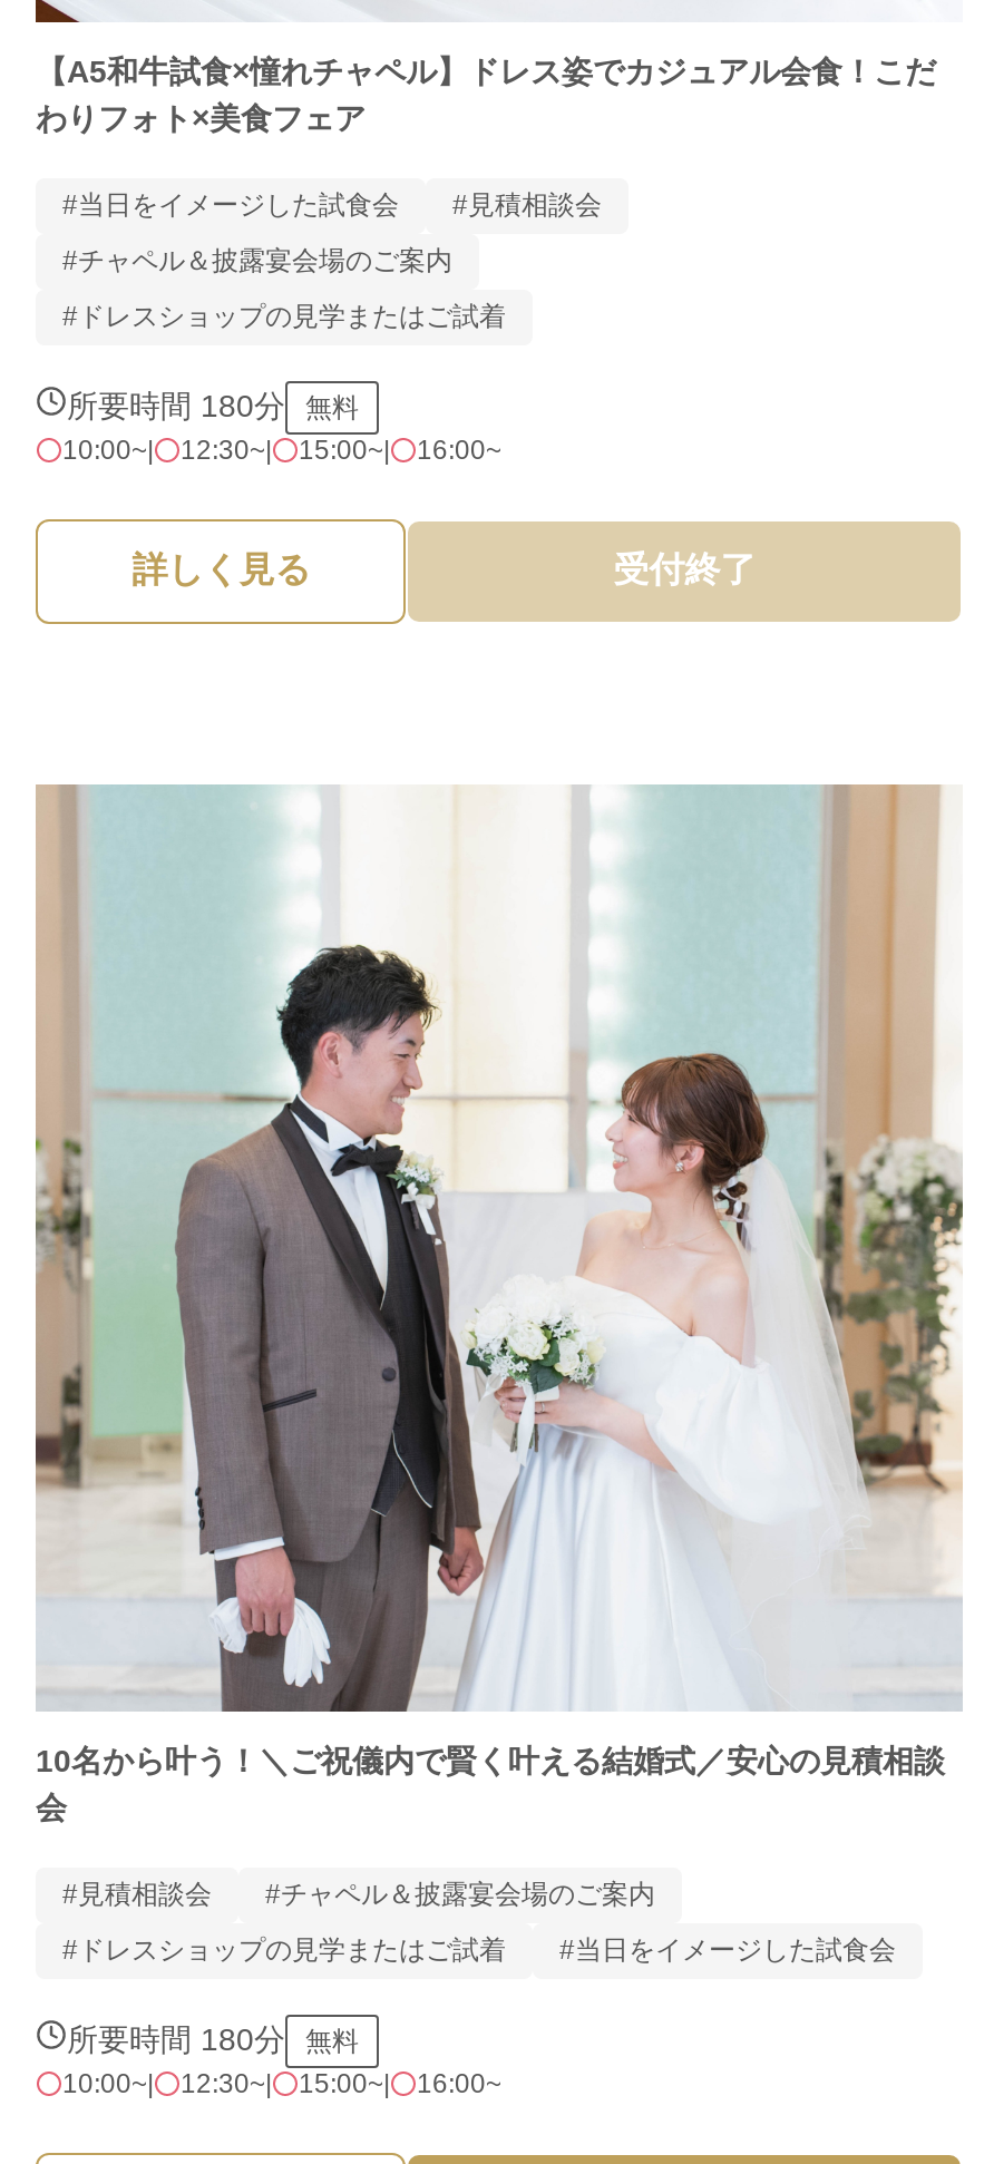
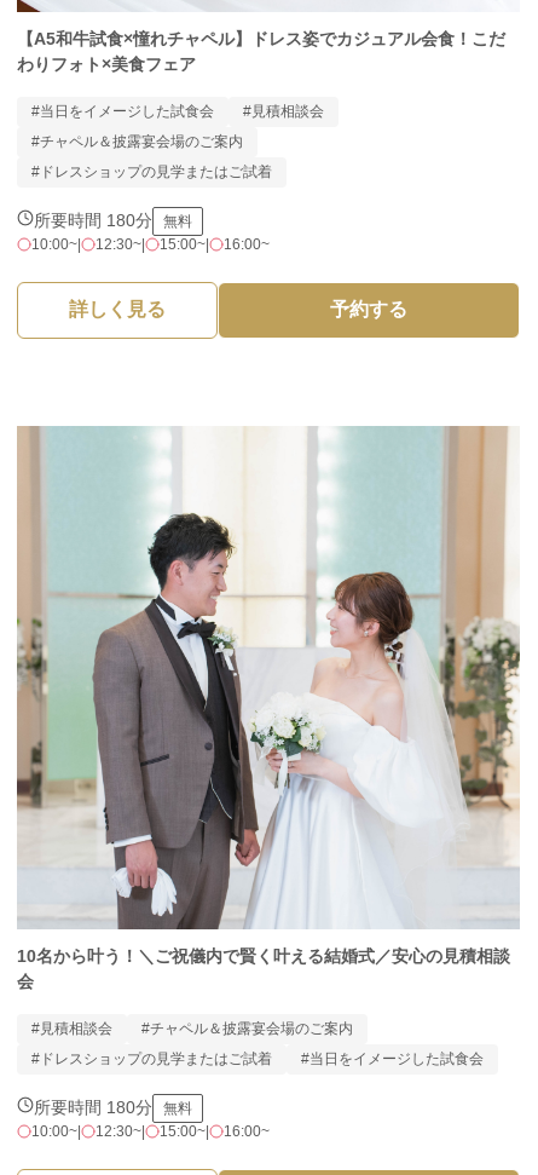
- 受付終了
+ 予約する
